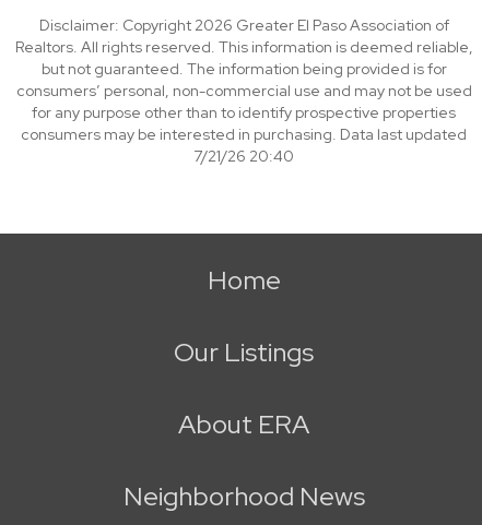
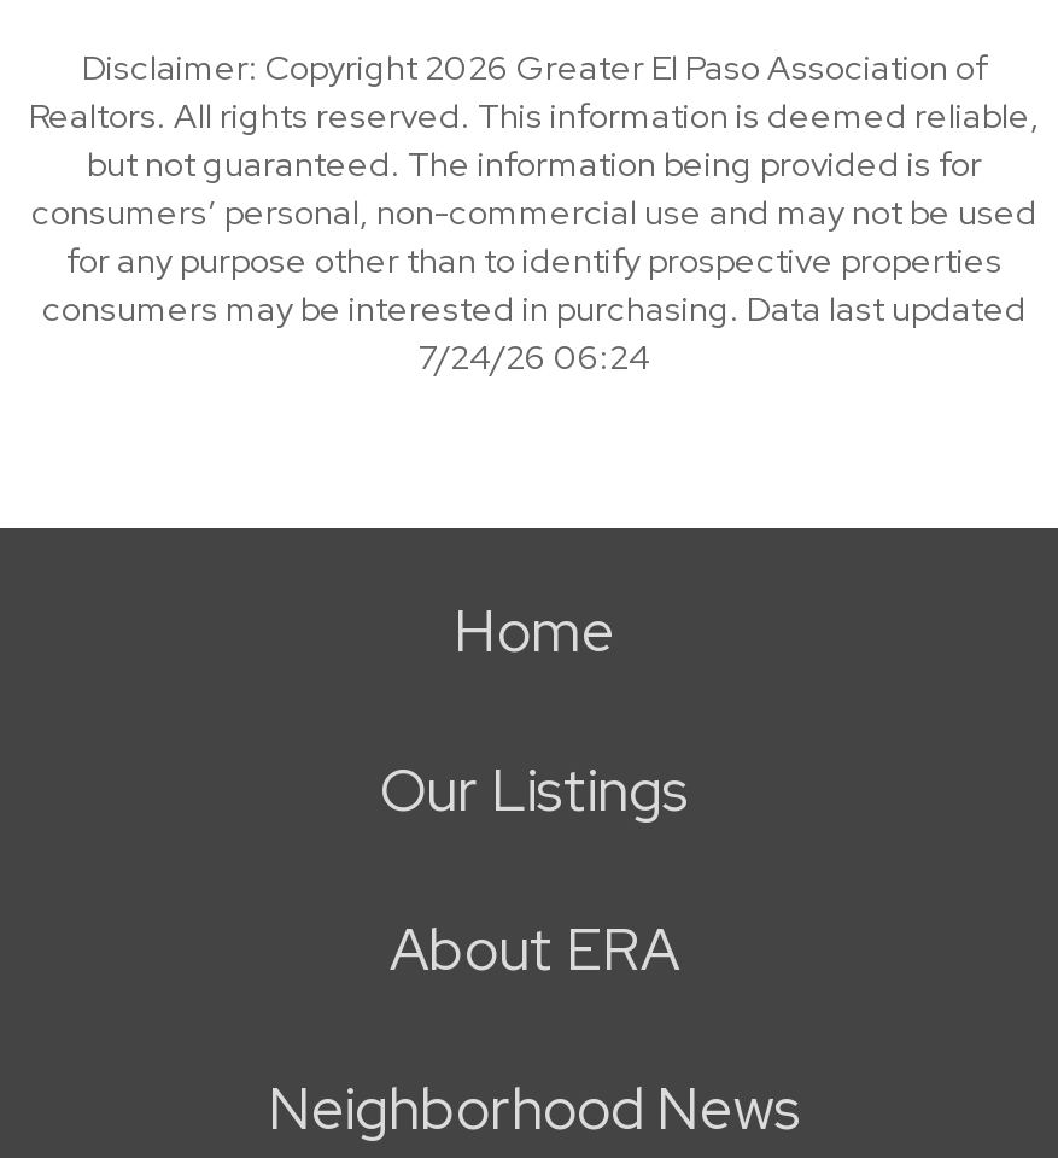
- 7/21/26 20:40
+ 7/24/26 06:24
